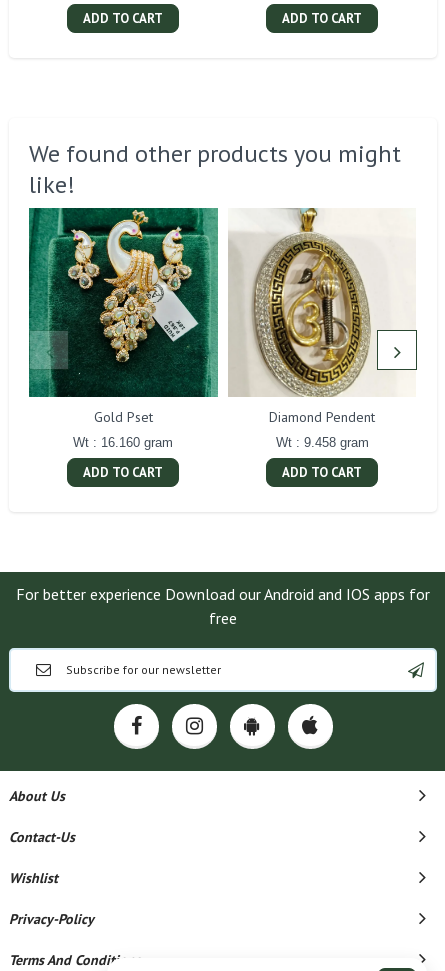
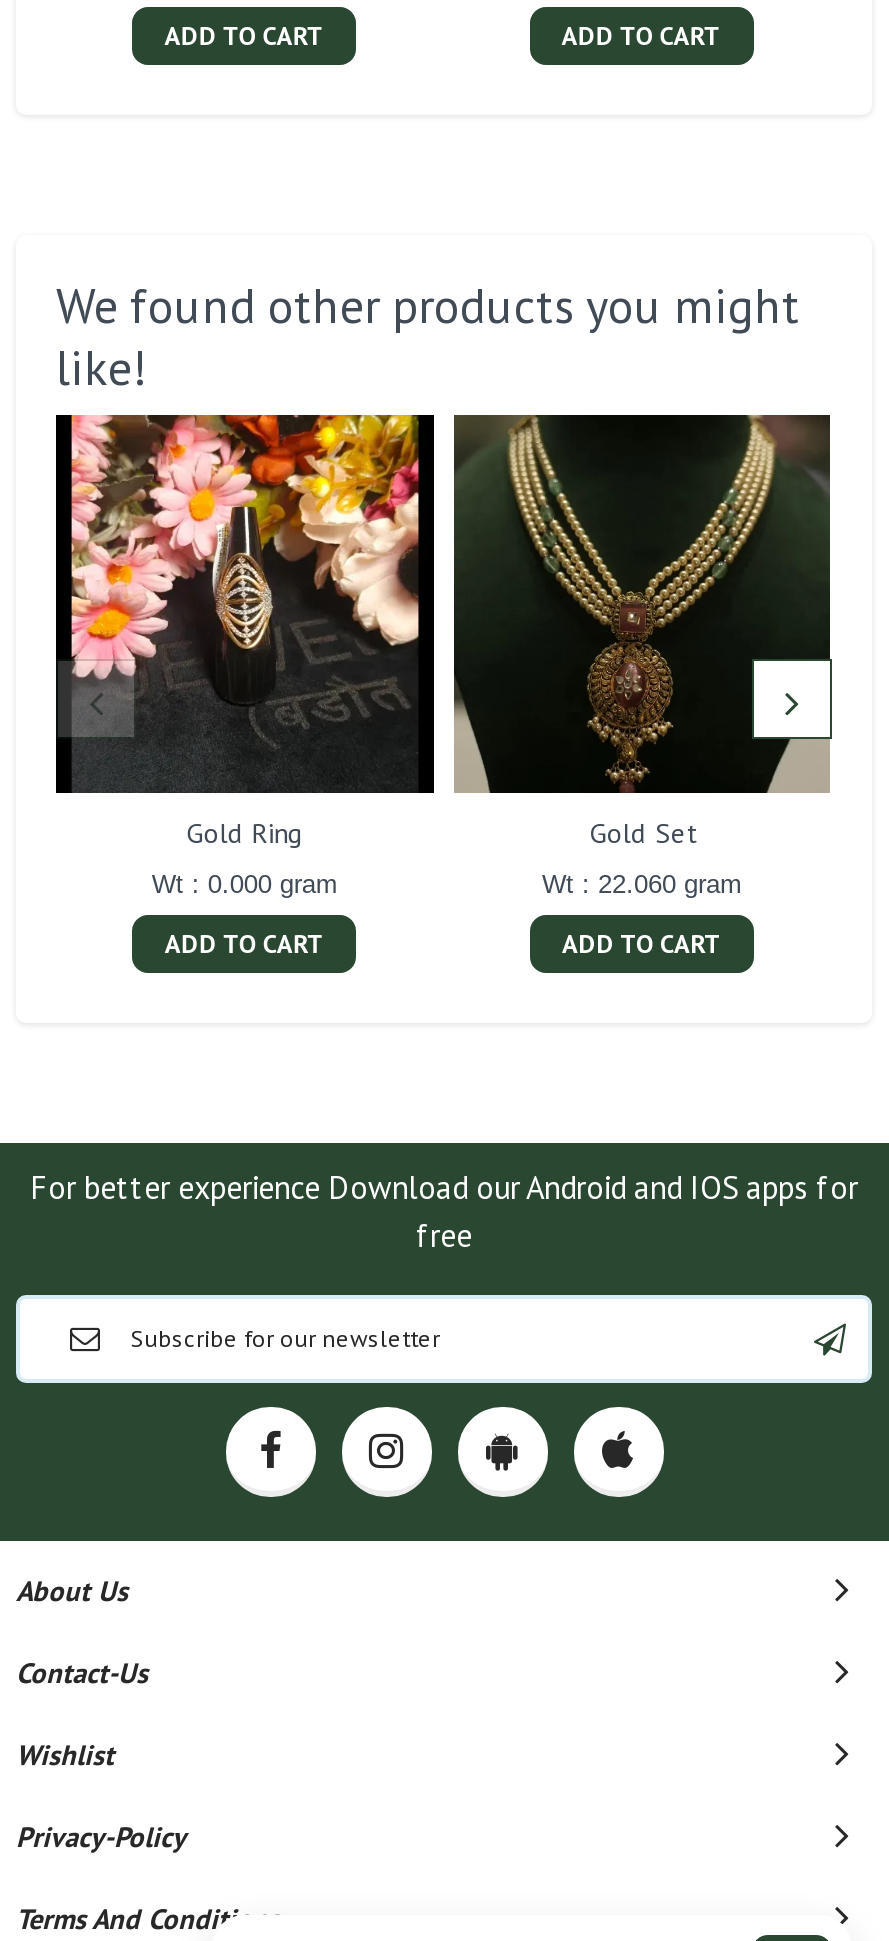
- [image]
- Gold Pset
+ [image]
+ Gold Ring

- [image]
- Diamond Pendent
+ [image]
+ Gold Set

- Wt : 16.160 gram
+ Wt : 0.000 gram

- Wt : 9.458 gram
+ Wt : 22.060 gram
